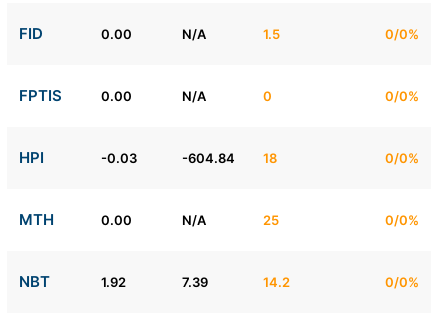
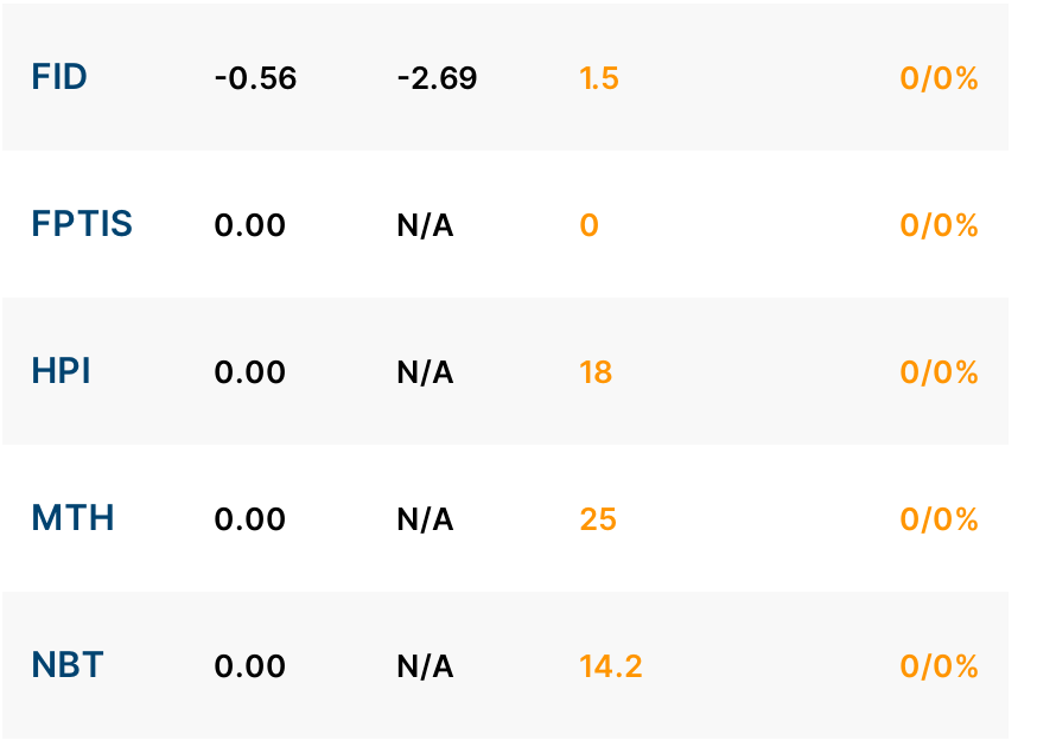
- 0.00
- N/A
+ -0.56
+ -2.69

- -0.03
- -604.84
+ 0.00
+ N/A

- 1.92
- 7.39
+ 0.00
+ N/A
